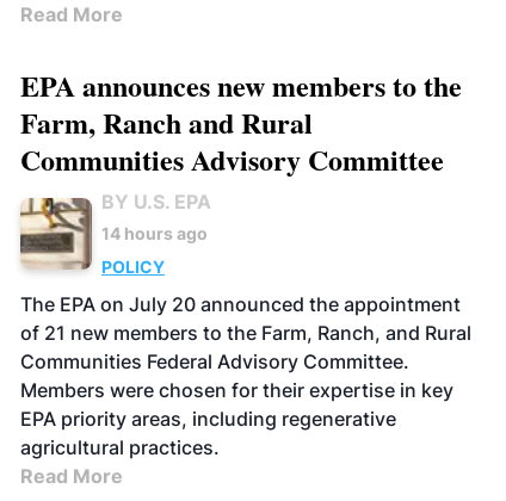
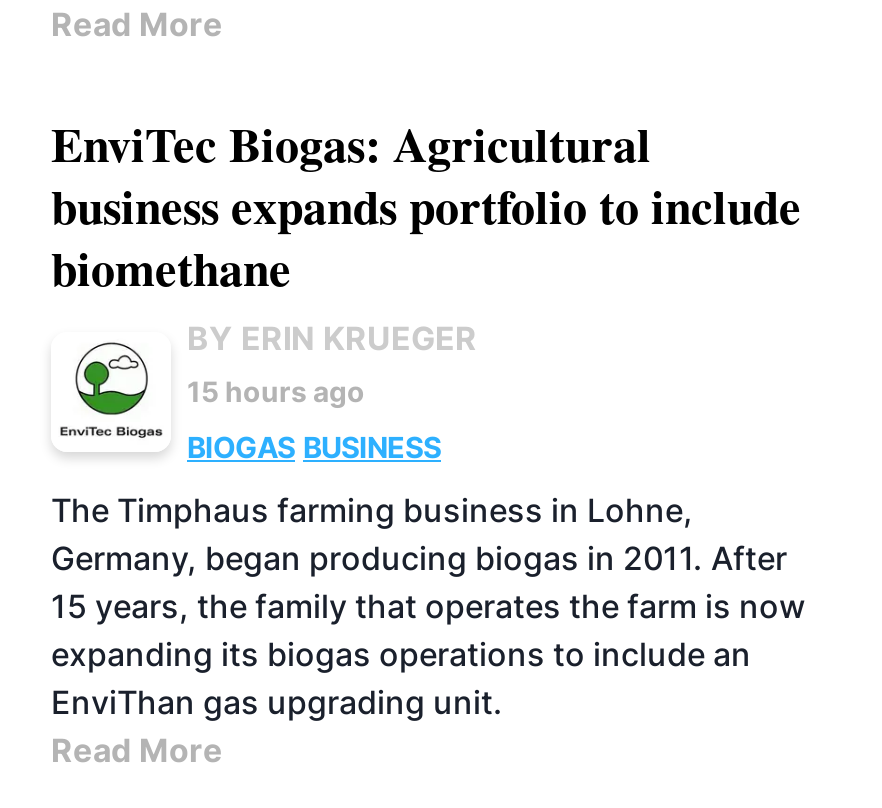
- [image]
- EPA announces new members to the
- Farm, Ranch and Rural
- Communities Advisory Committee
- BY U.S. EPA
- 14 hours ago
+ [image]
+ EnviTec Biogas: Agricultural
+ business expands portfolio to include
+ biomethane
+ BY ERIN KRUEGER
+ 15 hours ago

- POLICY
+ BIOGAS BUSINESS

- The EPA on July 20 announced the appointment
- of 21 new members to the Farm, Ranch, and Rural
- Communities Federal Advisory Committee.
- Members were chosen for their expertise in key
- EPA priority areas, including regenerative
- agricultural practices.
+ The Timphaus farming business in Lohne,
+ Germany, began producing biogas in 2011. After
+ 15 years, the family that operates the farm is now
+ expanding its biogas operations to include an
+ EnviThan gas upgrading unit.
